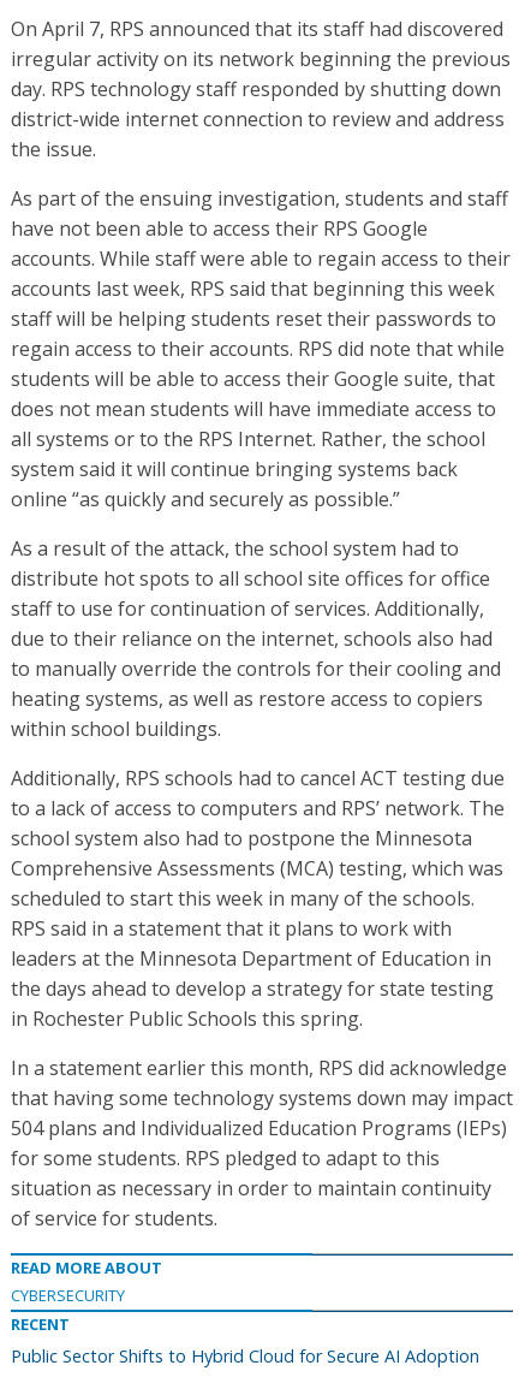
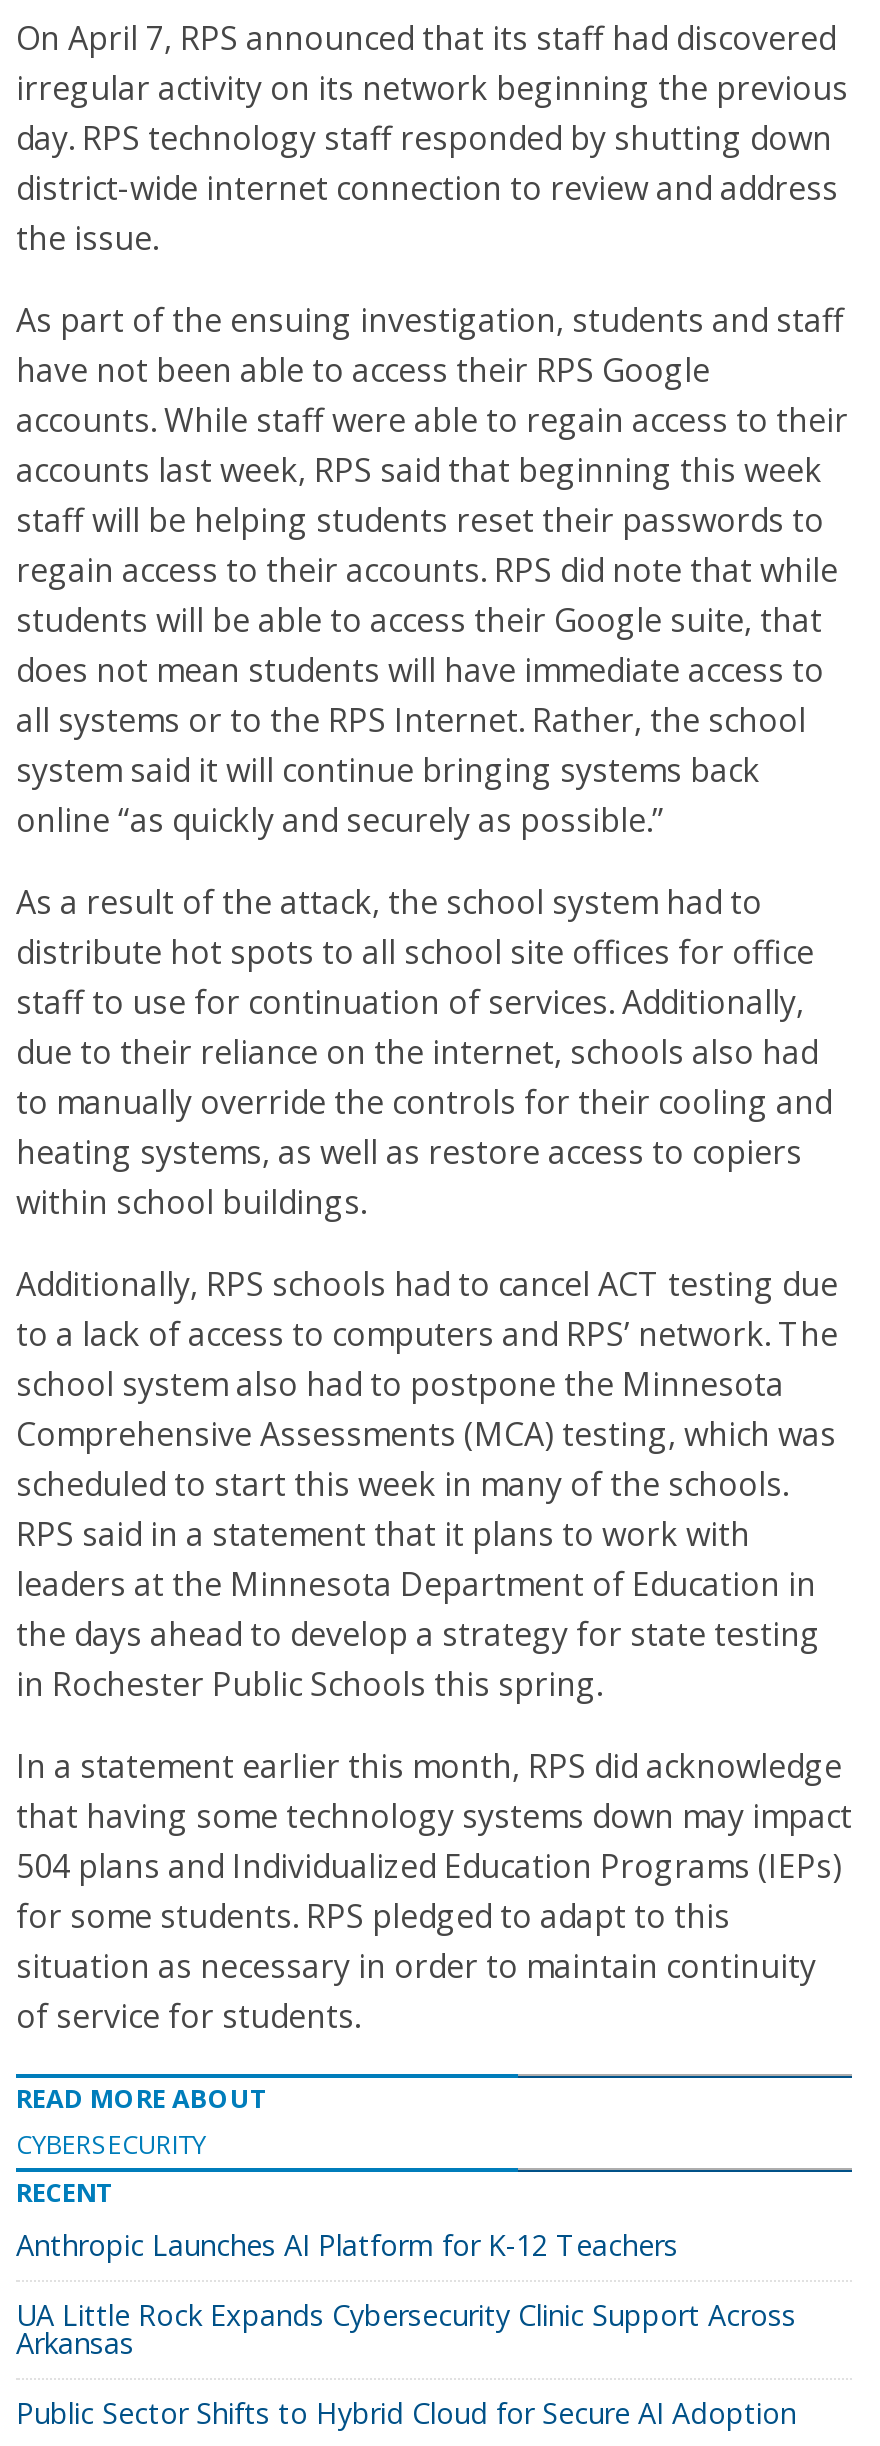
+ Anthropic Launches AI Platform for K-12 Teachers
+ UA Little Rock Expands Cybersecurity Clinic Support Across
+ Arkansas
